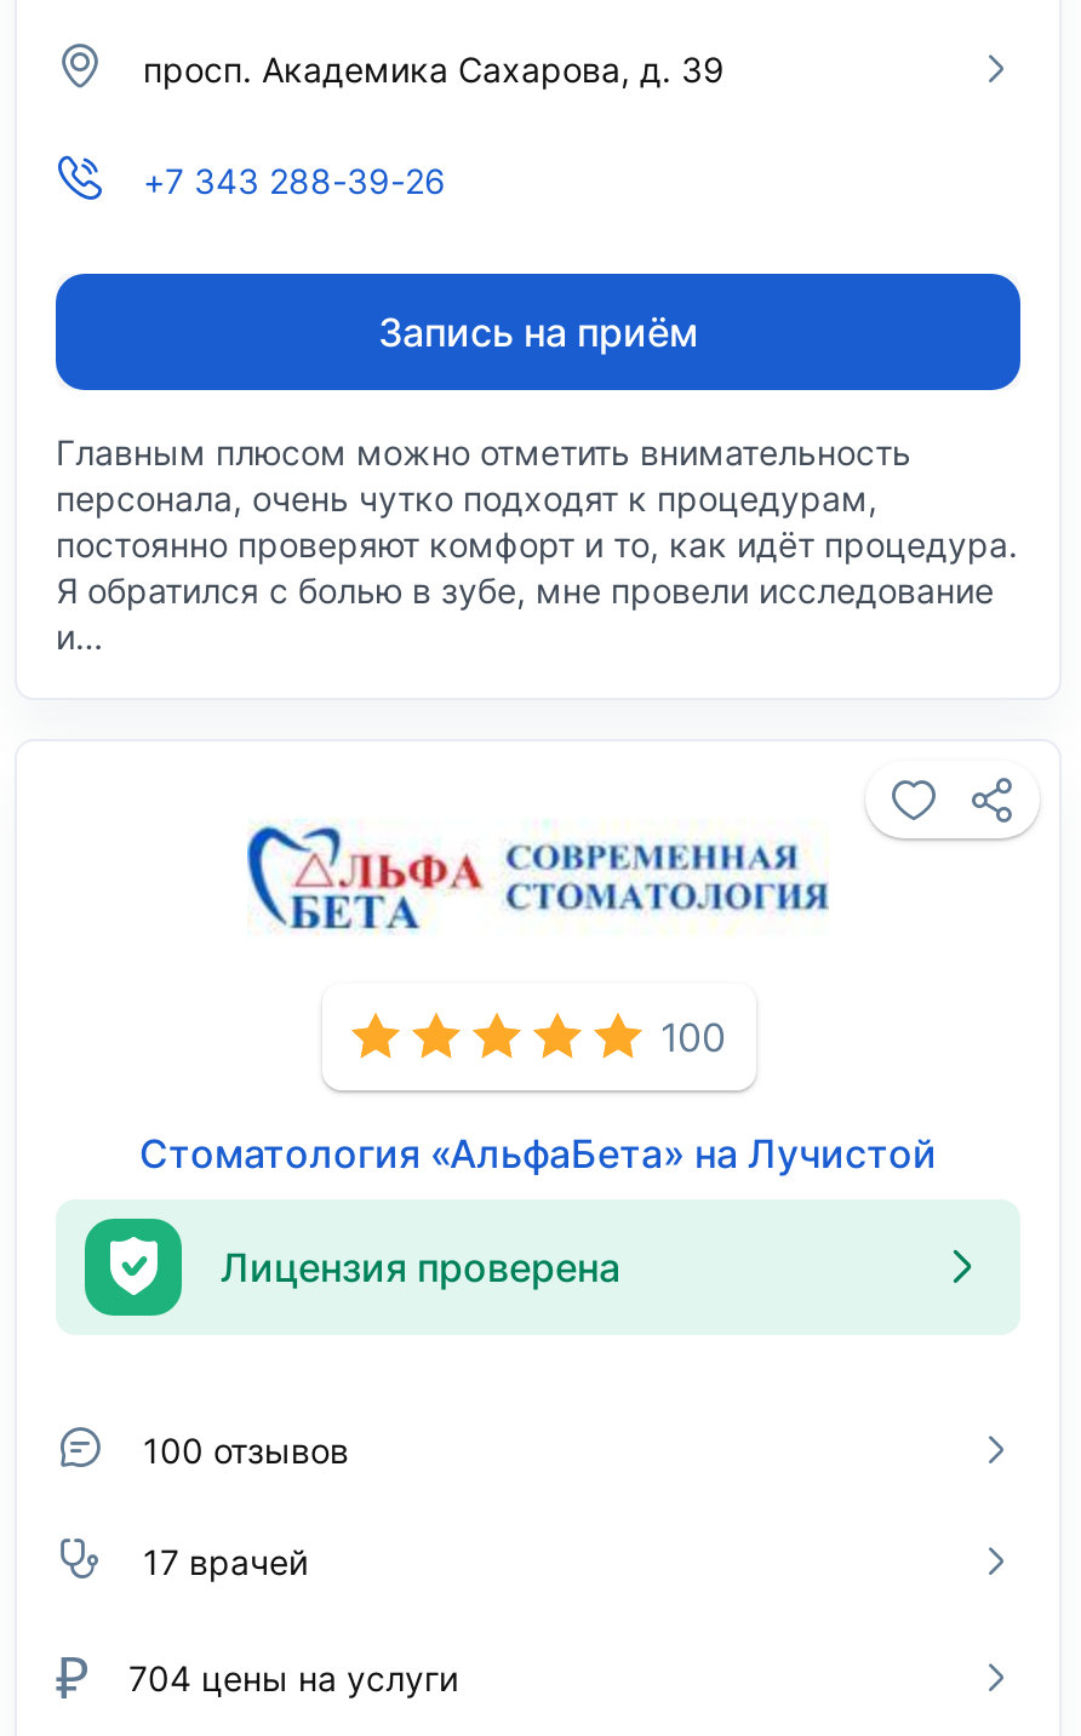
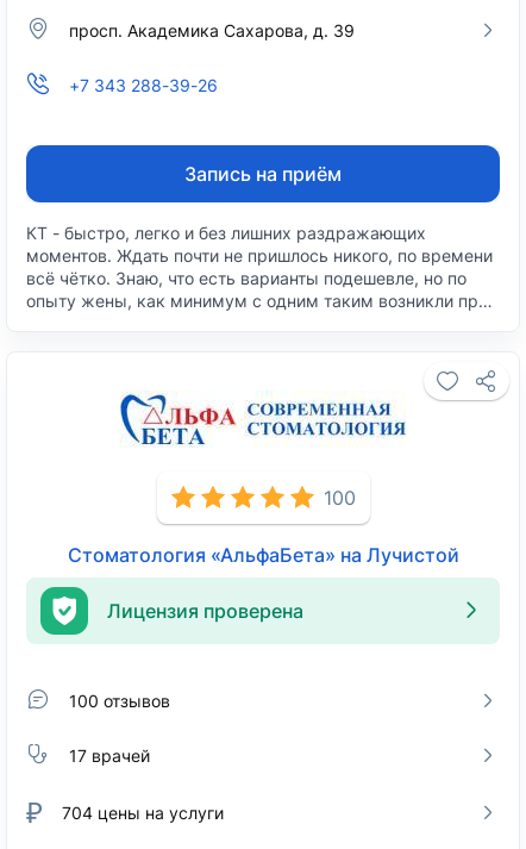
- Главным плюсом можно отметить внимательность
- персонала, очень чутко подходят к процедурам,
- постоянно проверяют комфорт и то, как идёт процедура.
- Я обратился с болью в зубе, мне провели исследование
- и…
+ КТ - быстро, легко и без лишних раздражающих
+ моментов. Ждать почти не пришлось никого, по времени
+ всё чётко. Знаю, что есть варианты подешевле, но по
+ опыту жены, как минимум с одним таким возникли пр…
